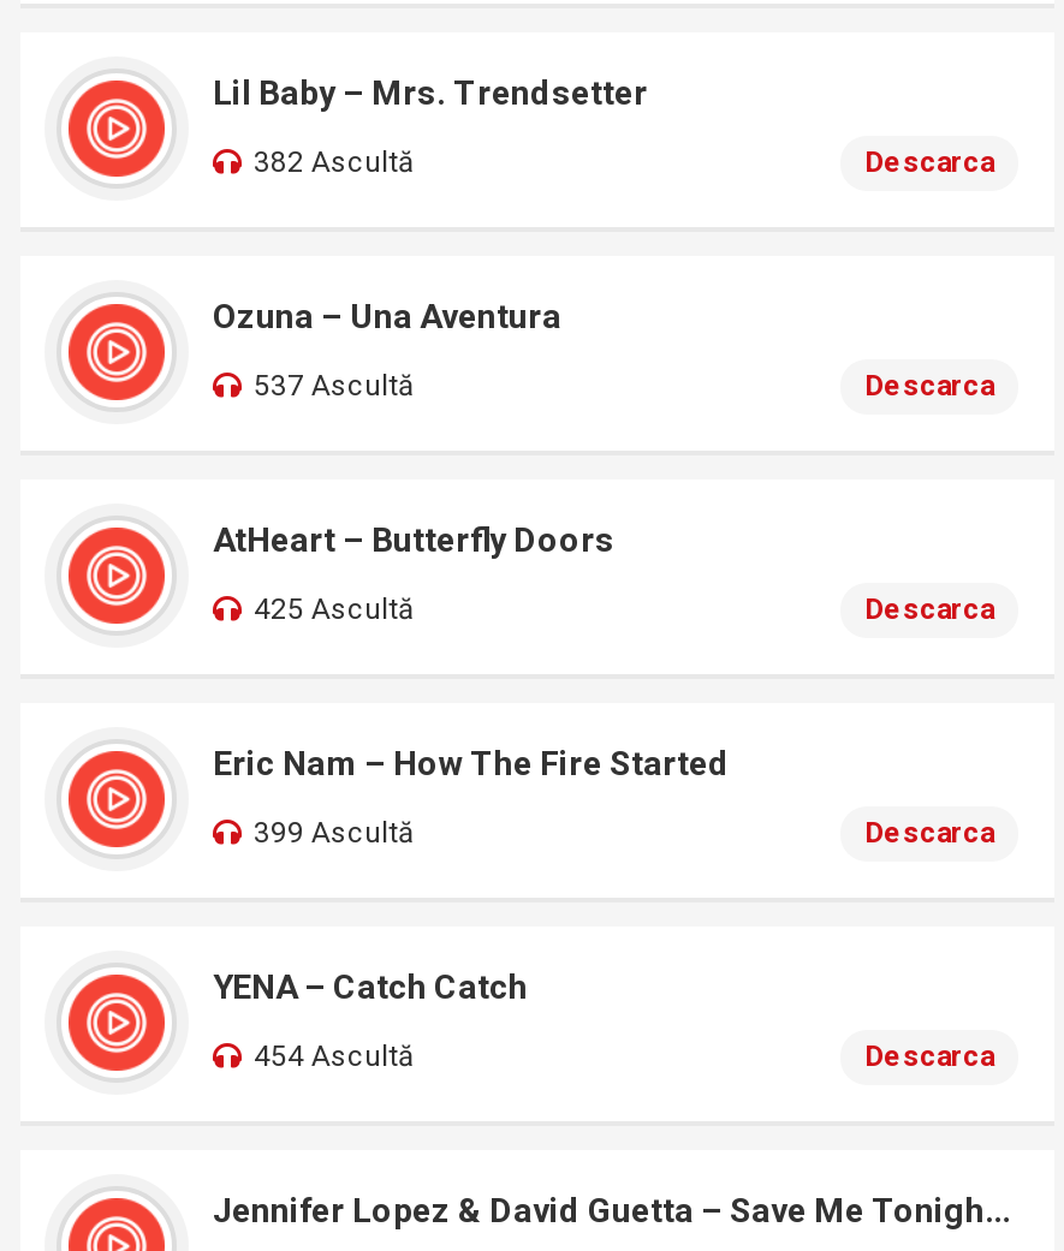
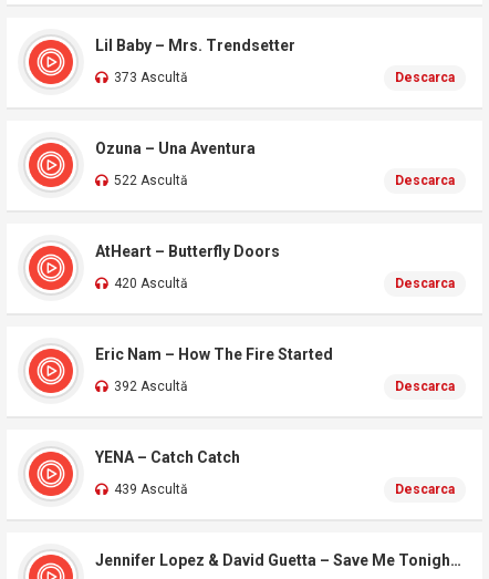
- 382 Ascultă
+ 373 Ascultă

- 537 Ascultă
+ 522 Ascultă

- 425 Ascultă
+ 420 Ascultă

- 399 Ascultă
+ 392 Ascultă

- 454 Ascultă
+ 439 Ascultă
